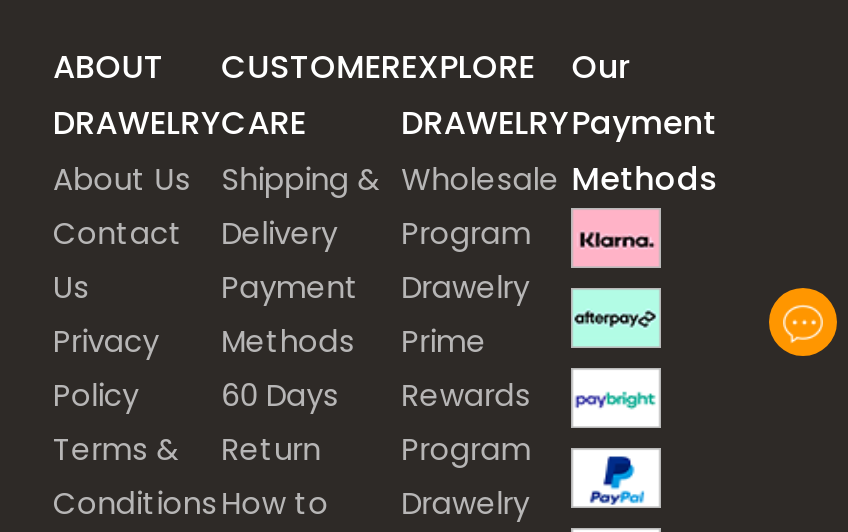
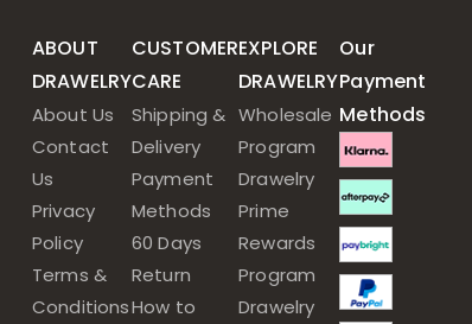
- [image]
